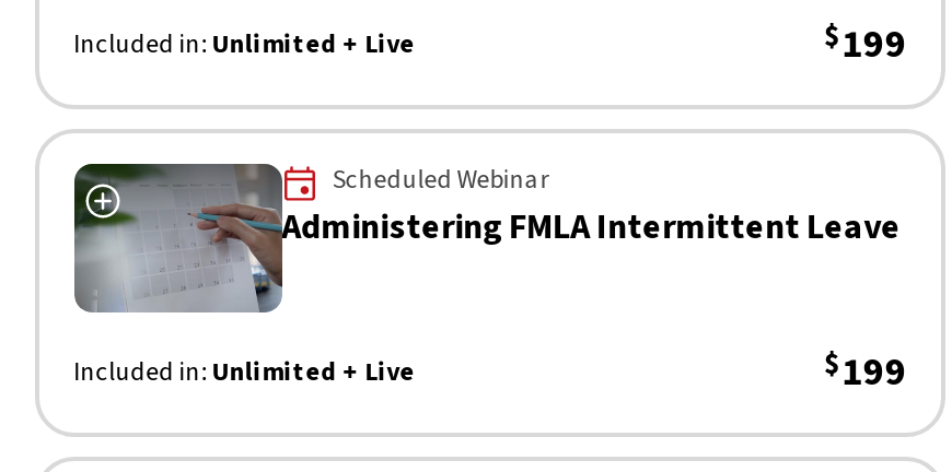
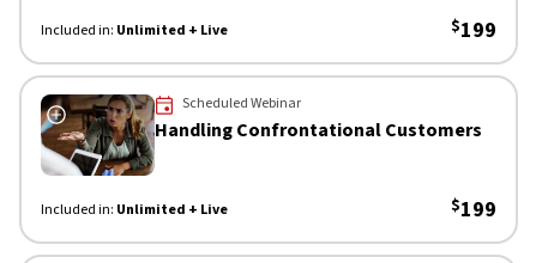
- [image]
- Administering FMLA Intermittent Leave
+ [image]
+ Handling Confrontational Customers
